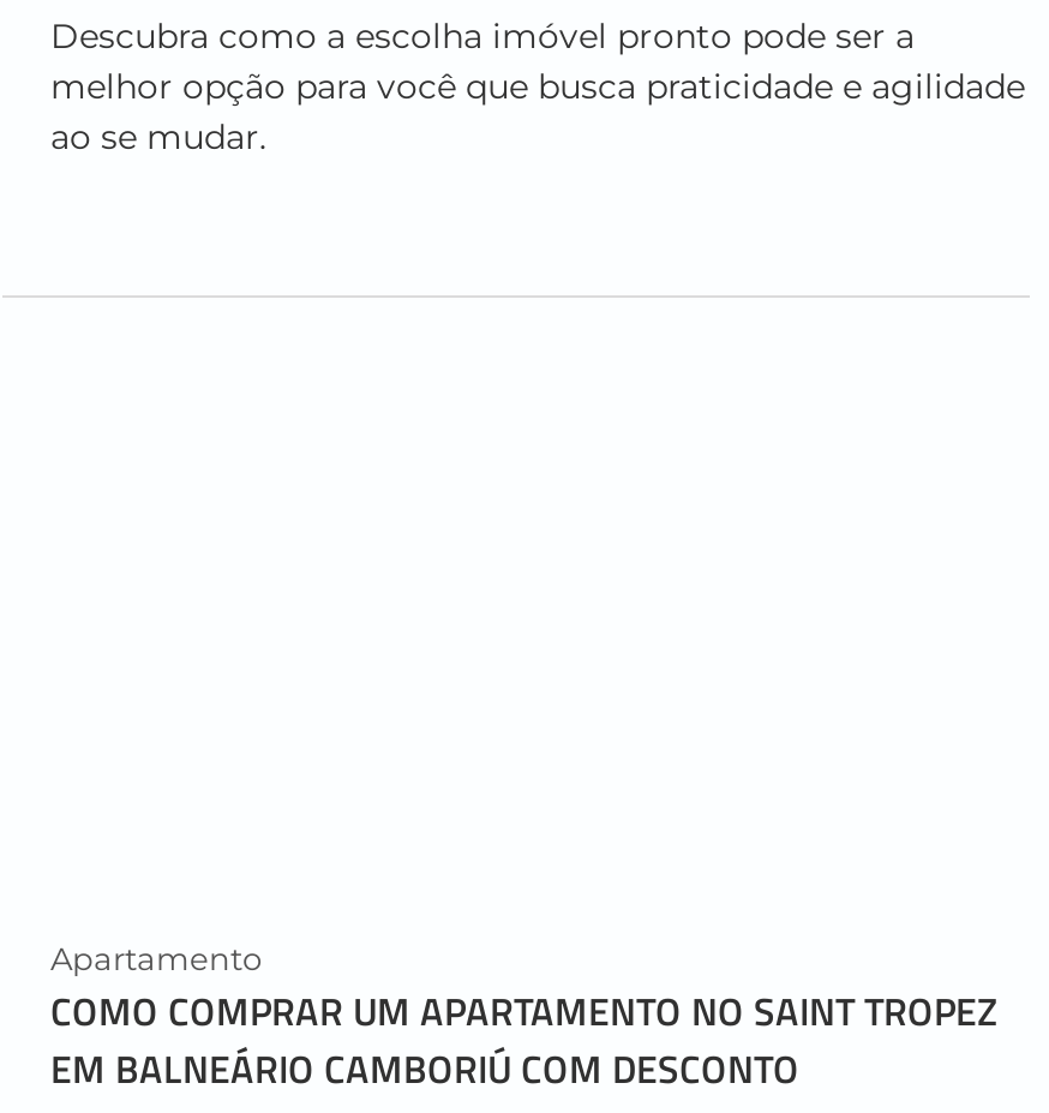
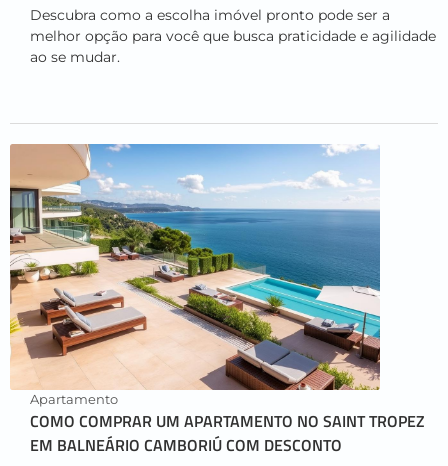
+ [image]
